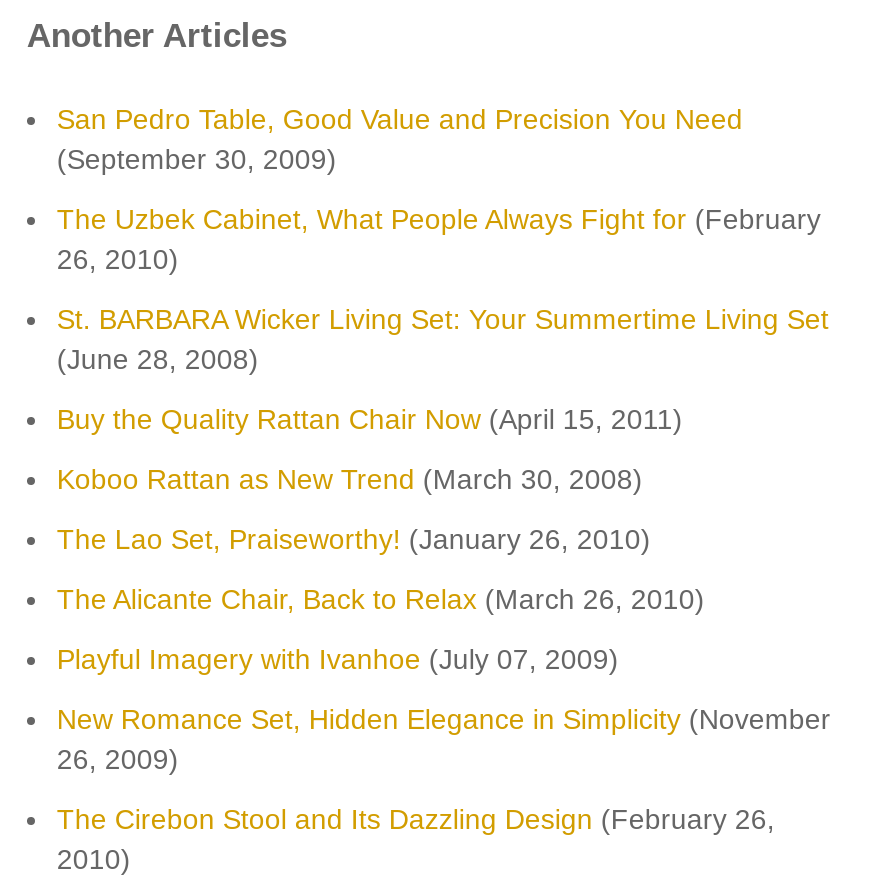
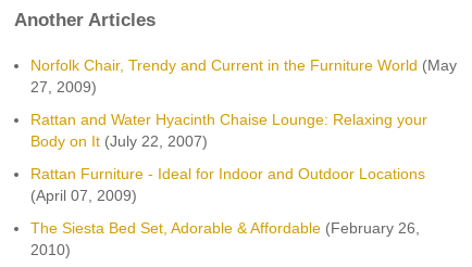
- San Pedro Table, Good Value and Precision You Need
- (September 30, 2009)
- The Uzbek Cabinet, What People Always Fight for (February
- 26, 2010)
- St. BARBARA Wicker Living Set: Your Summertime Living Set
- (June 28, 2008)
- Buy the Quality Rattan Chair Now (April 15, 2011)
- Koboo Rattan as New Trend (March 30, 2008)
- The Lao Set, Praiseworthy! (January 26, 2010)
- The Alicante Chair, Back to Relax (March 26, 2010)
- Playful Imagery with Ivanhoe (July 07, 2009)
- New Romance Set, Hidden Elegance in Simplicity (November
- 26, 2009)
- The Cirebon Stool and Its Dazzling Design (February 26,
+ Norfolk Chair, Trendy and Current in the Furniture World (May
+ 27, 2009)
+ Rattan and Water Hyacinth Chaise Lounge: Relaxing your
+ Body on It (July 22, 2007)
+ Rattan Furniture - Ideal for Indoor and Outdoor Locations
+ (April 07, 2009)
+ The Siesta Bed Set, Adorable & Affordable (February 26,
